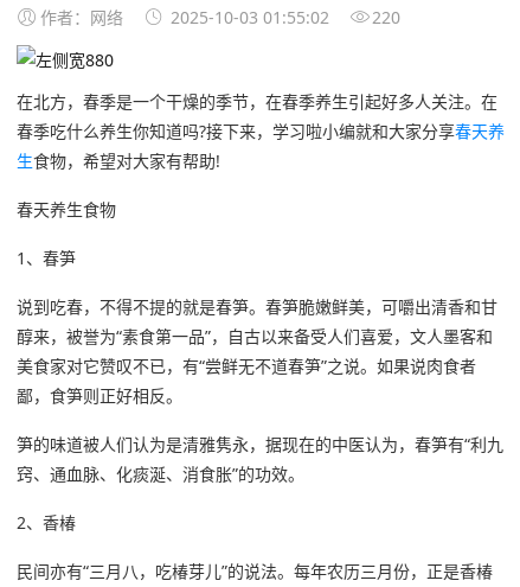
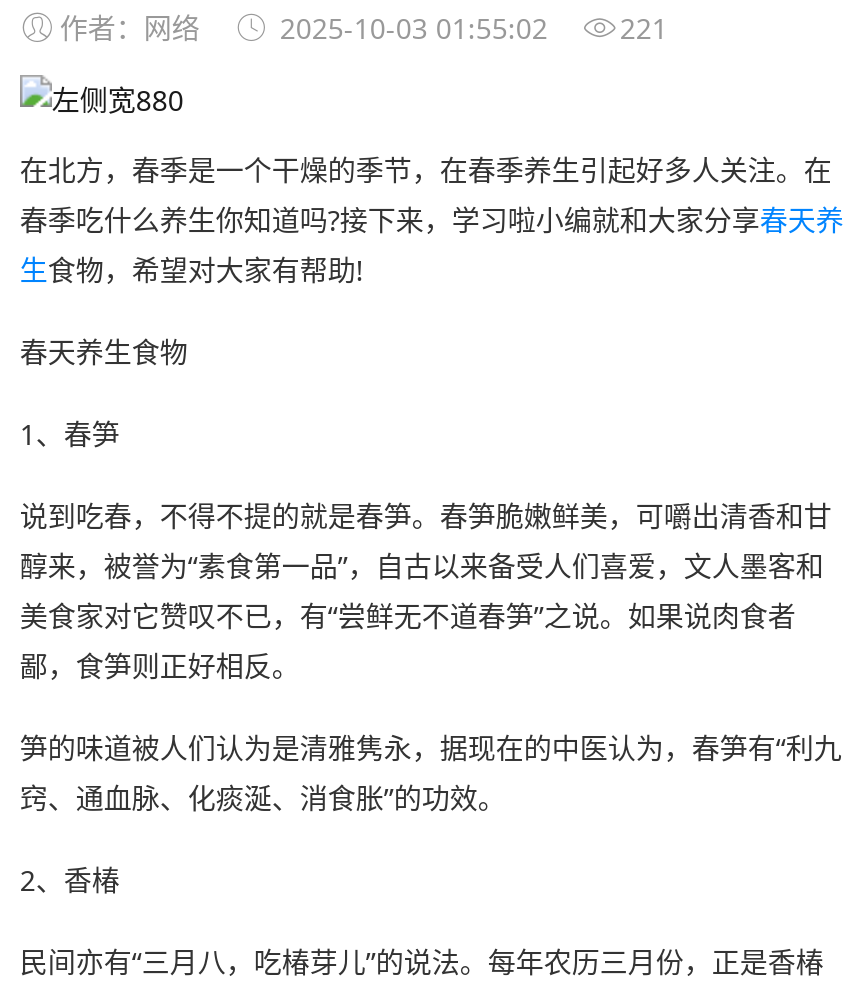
- 作者：网络 2025-10-03 01:55:02 220
+ 作者：网络 2025-10-03 01:55:02 221
